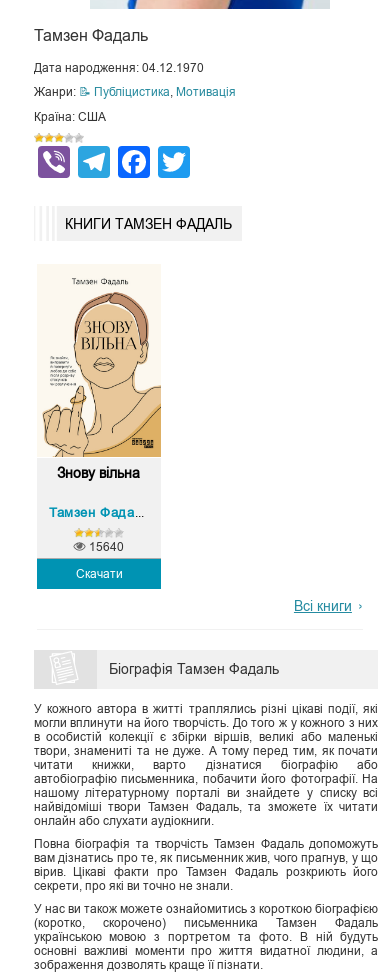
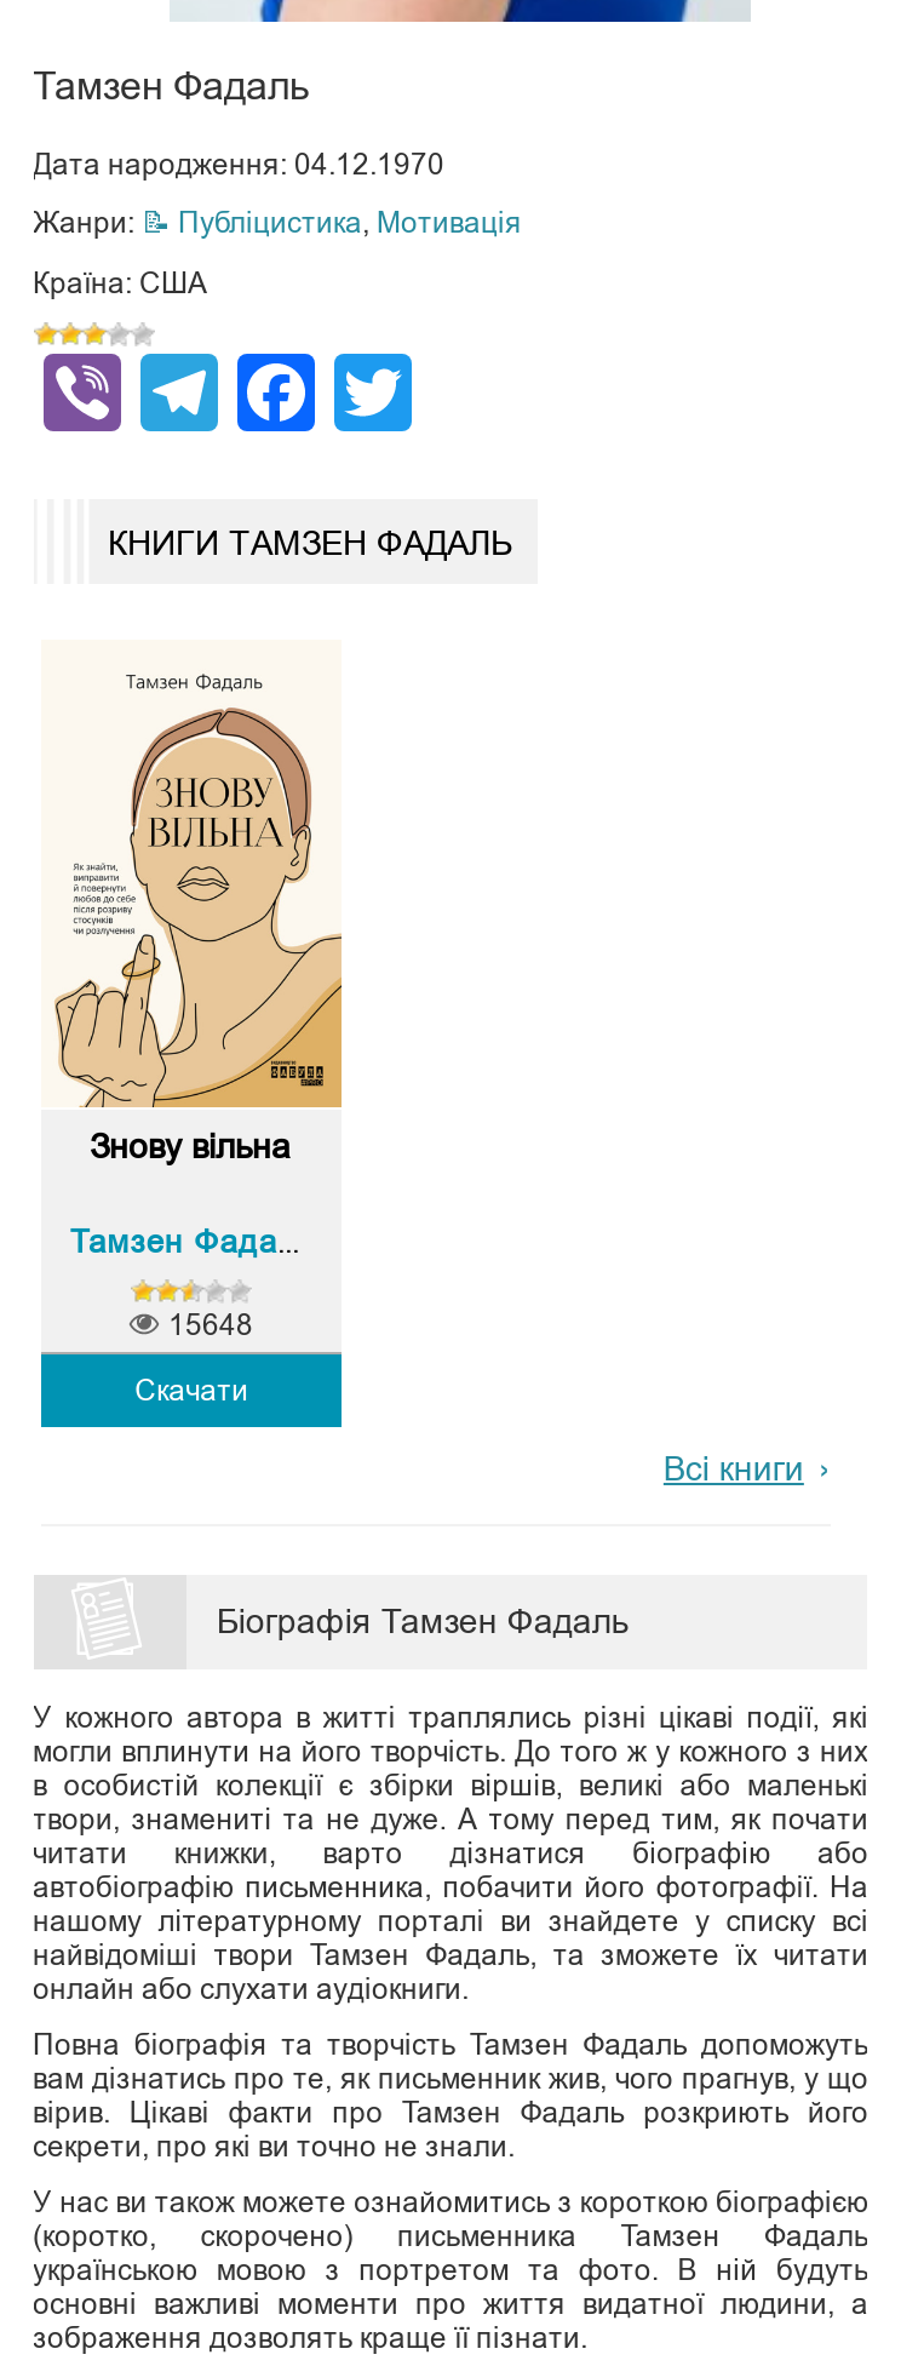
- 15640
+ 15648
